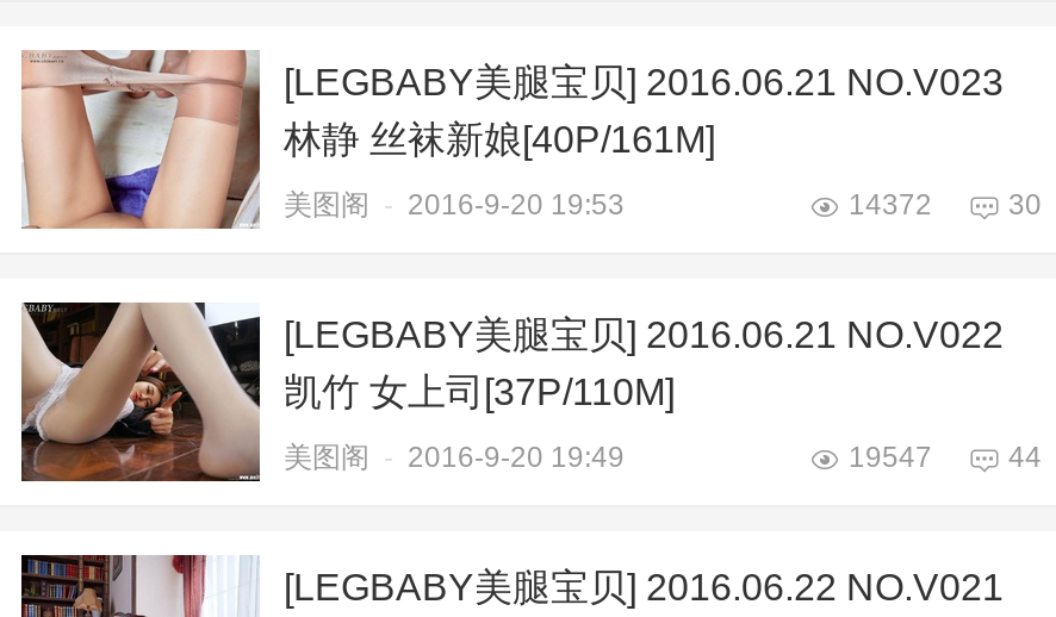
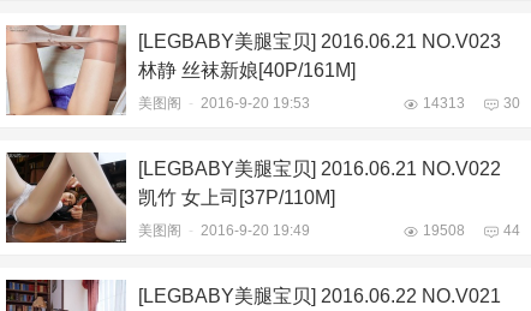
- 14372
+ 14313

- 19547
+ 19508
